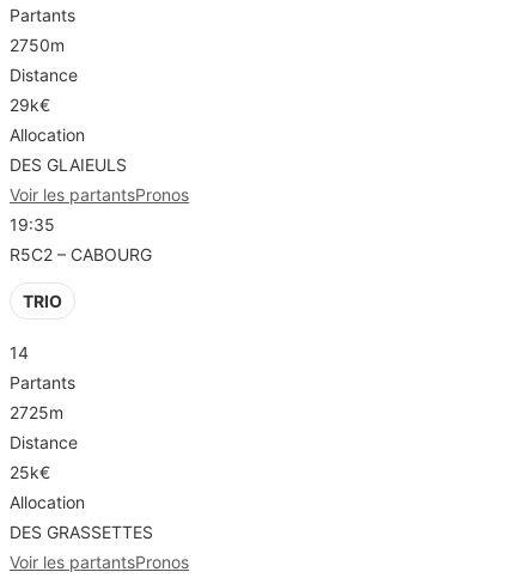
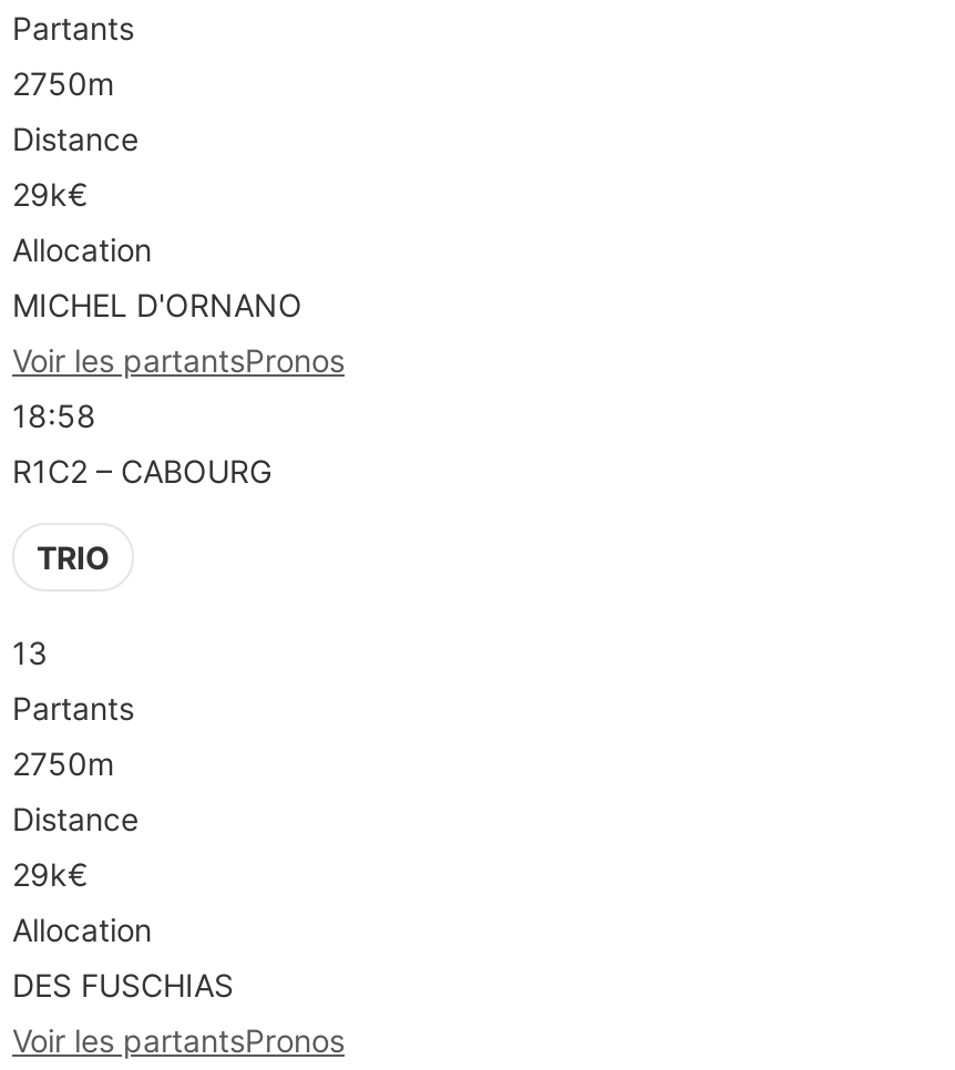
- DES GLAIEULS
+ MICHEL D'ORNANO

- 19:35
+ 18:58

- R5C2 – CABOURG
+ R1C2 – CABOURG

- 14
+ 13

- 2725m
+ 2750m

- 25k€
+ 29k€

- DES GRASSETTES
+ DES FUSCHIAS
